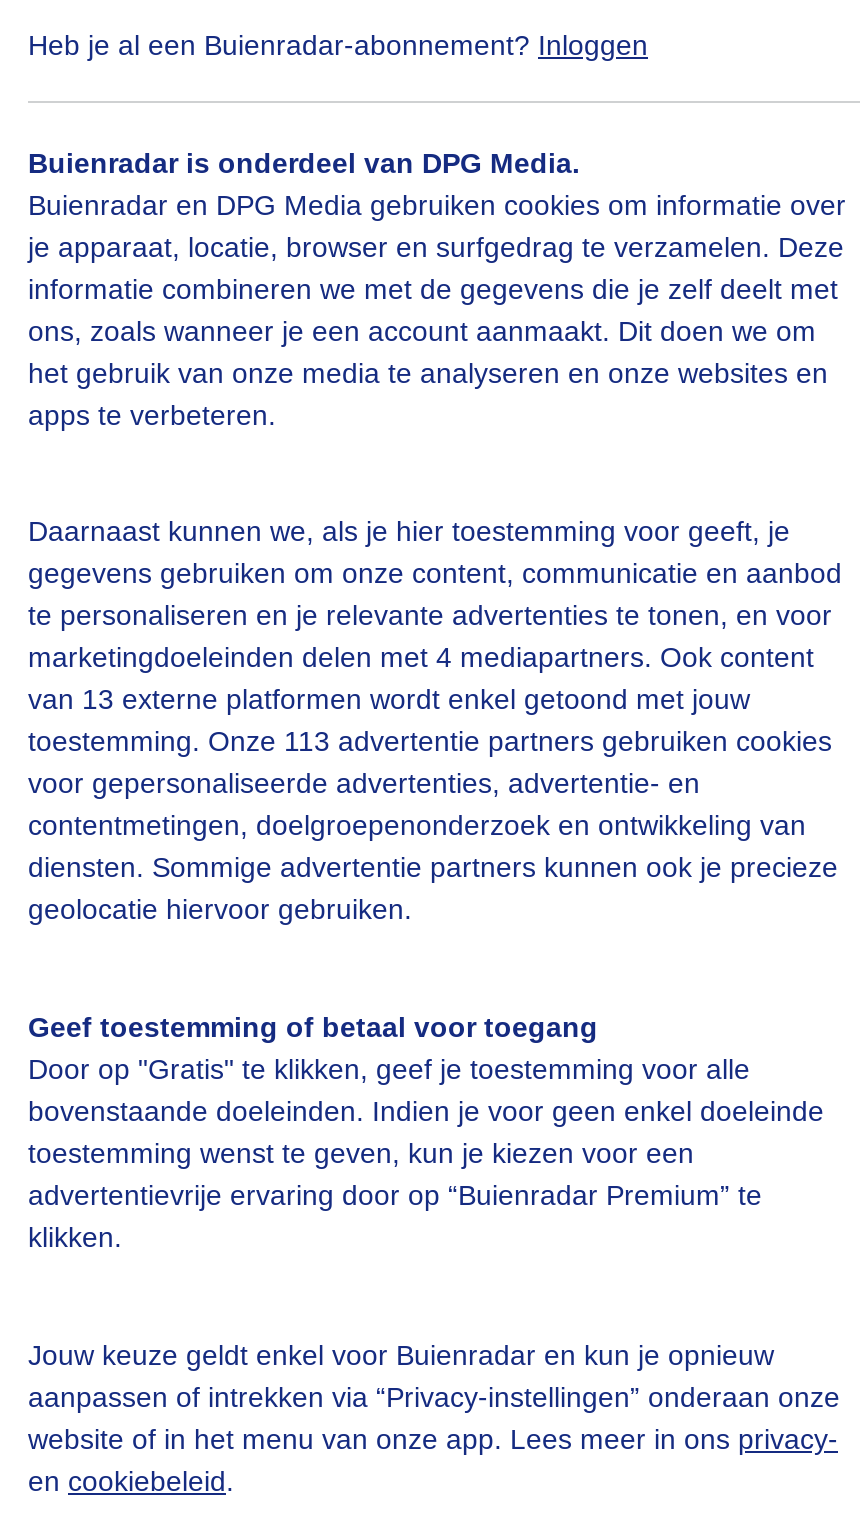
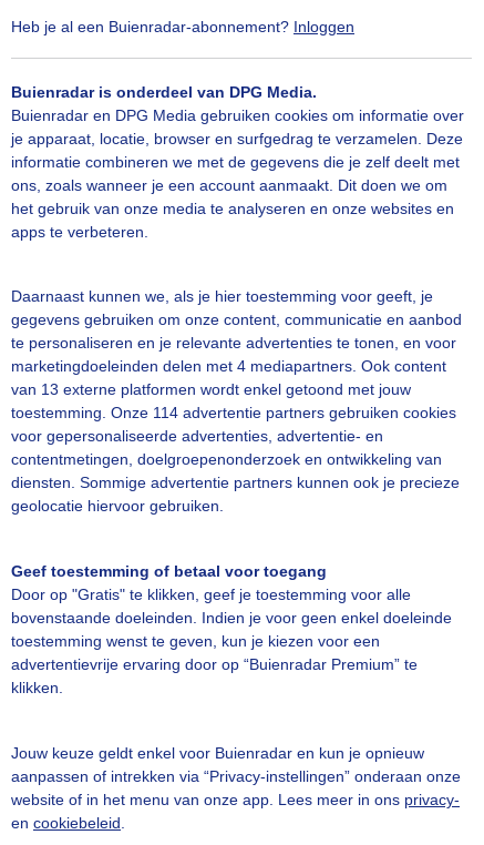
- toestemming. Onze 113 advertentie partners gebruiken cookies
+ toestemming. Onze 114 advertentie partners gebruiken cookies
